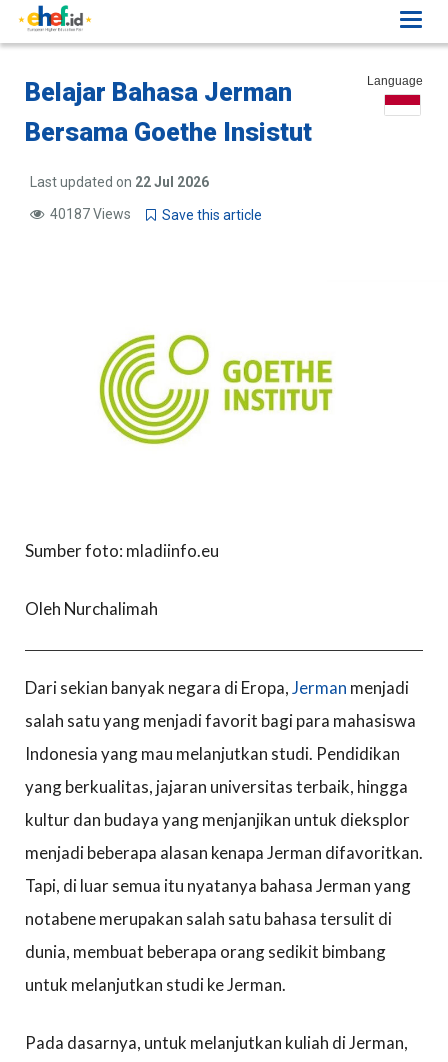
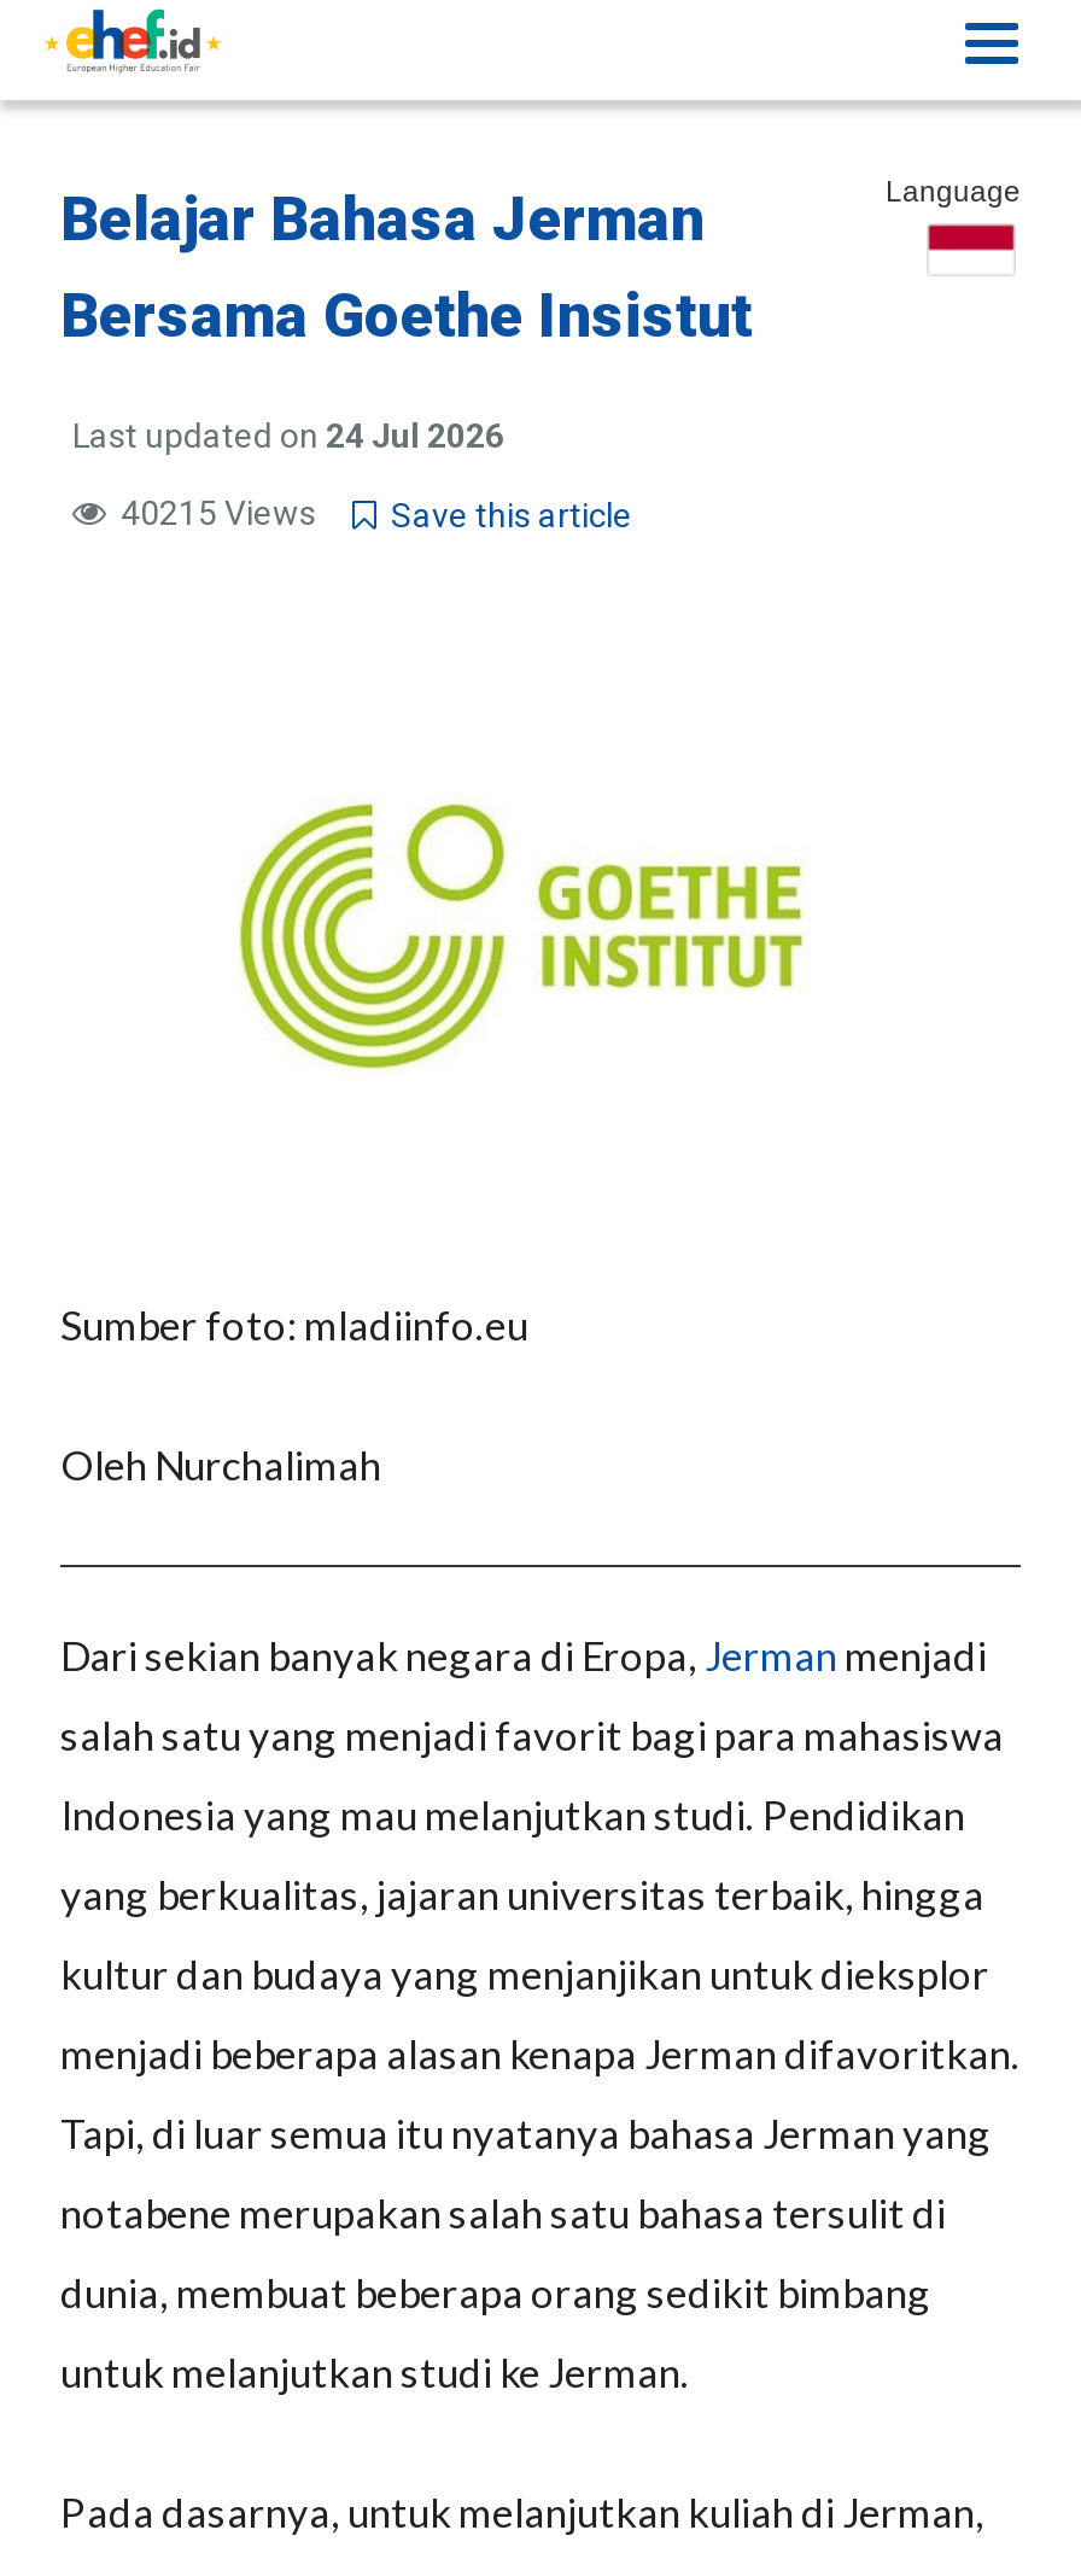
- Last updated on 22 Jul 2026
+ Last updated on 24 Jul 2026

- 40187 Views Save this article
+ 40215 Views Save this article
